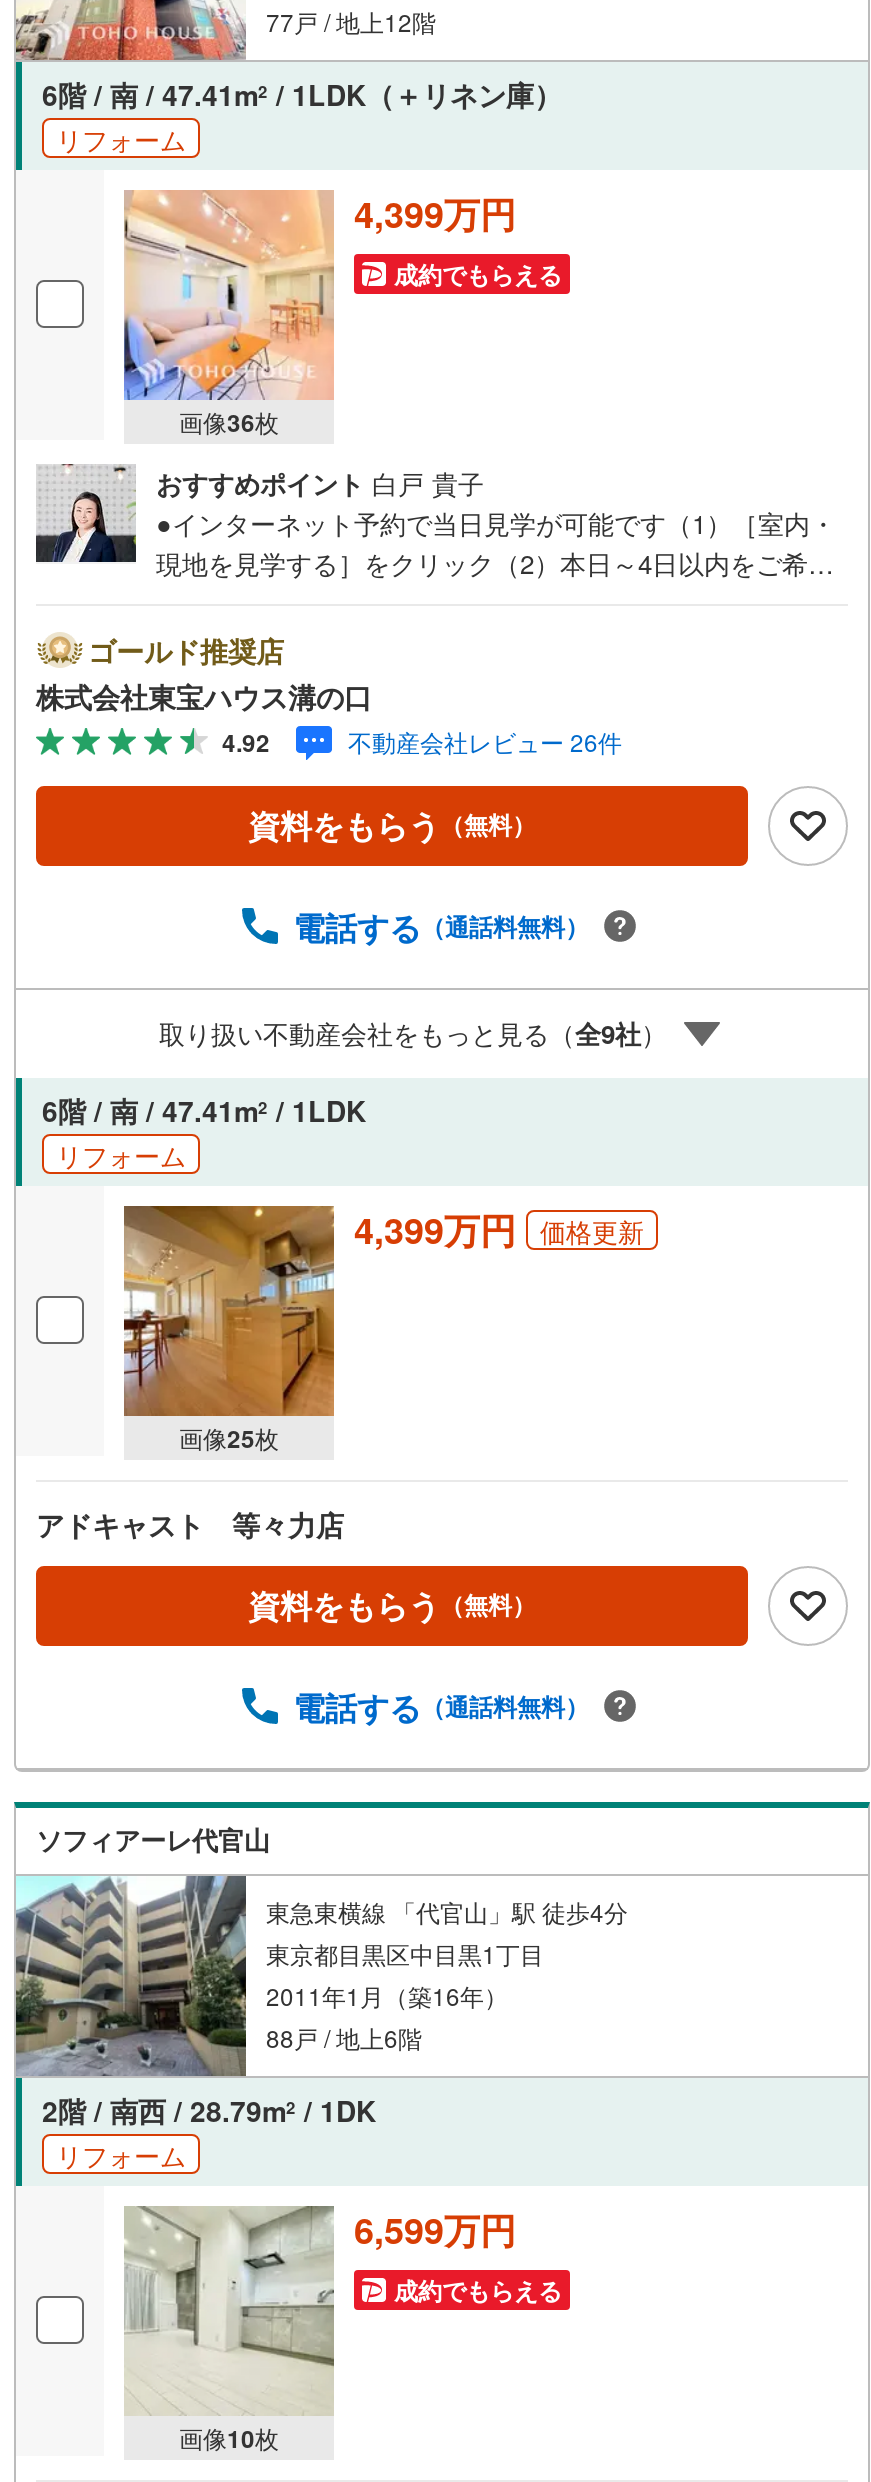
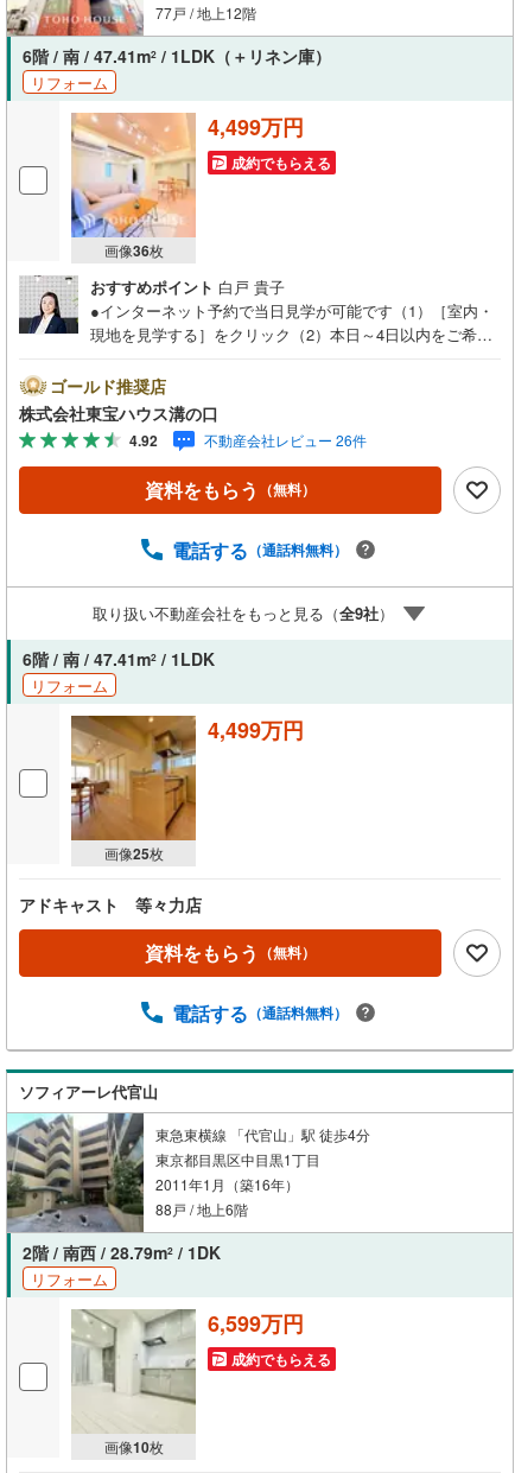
- 4,399万円
+ 4,499万円

- 4,399万円
- 価格更新
+ 4,499万円
